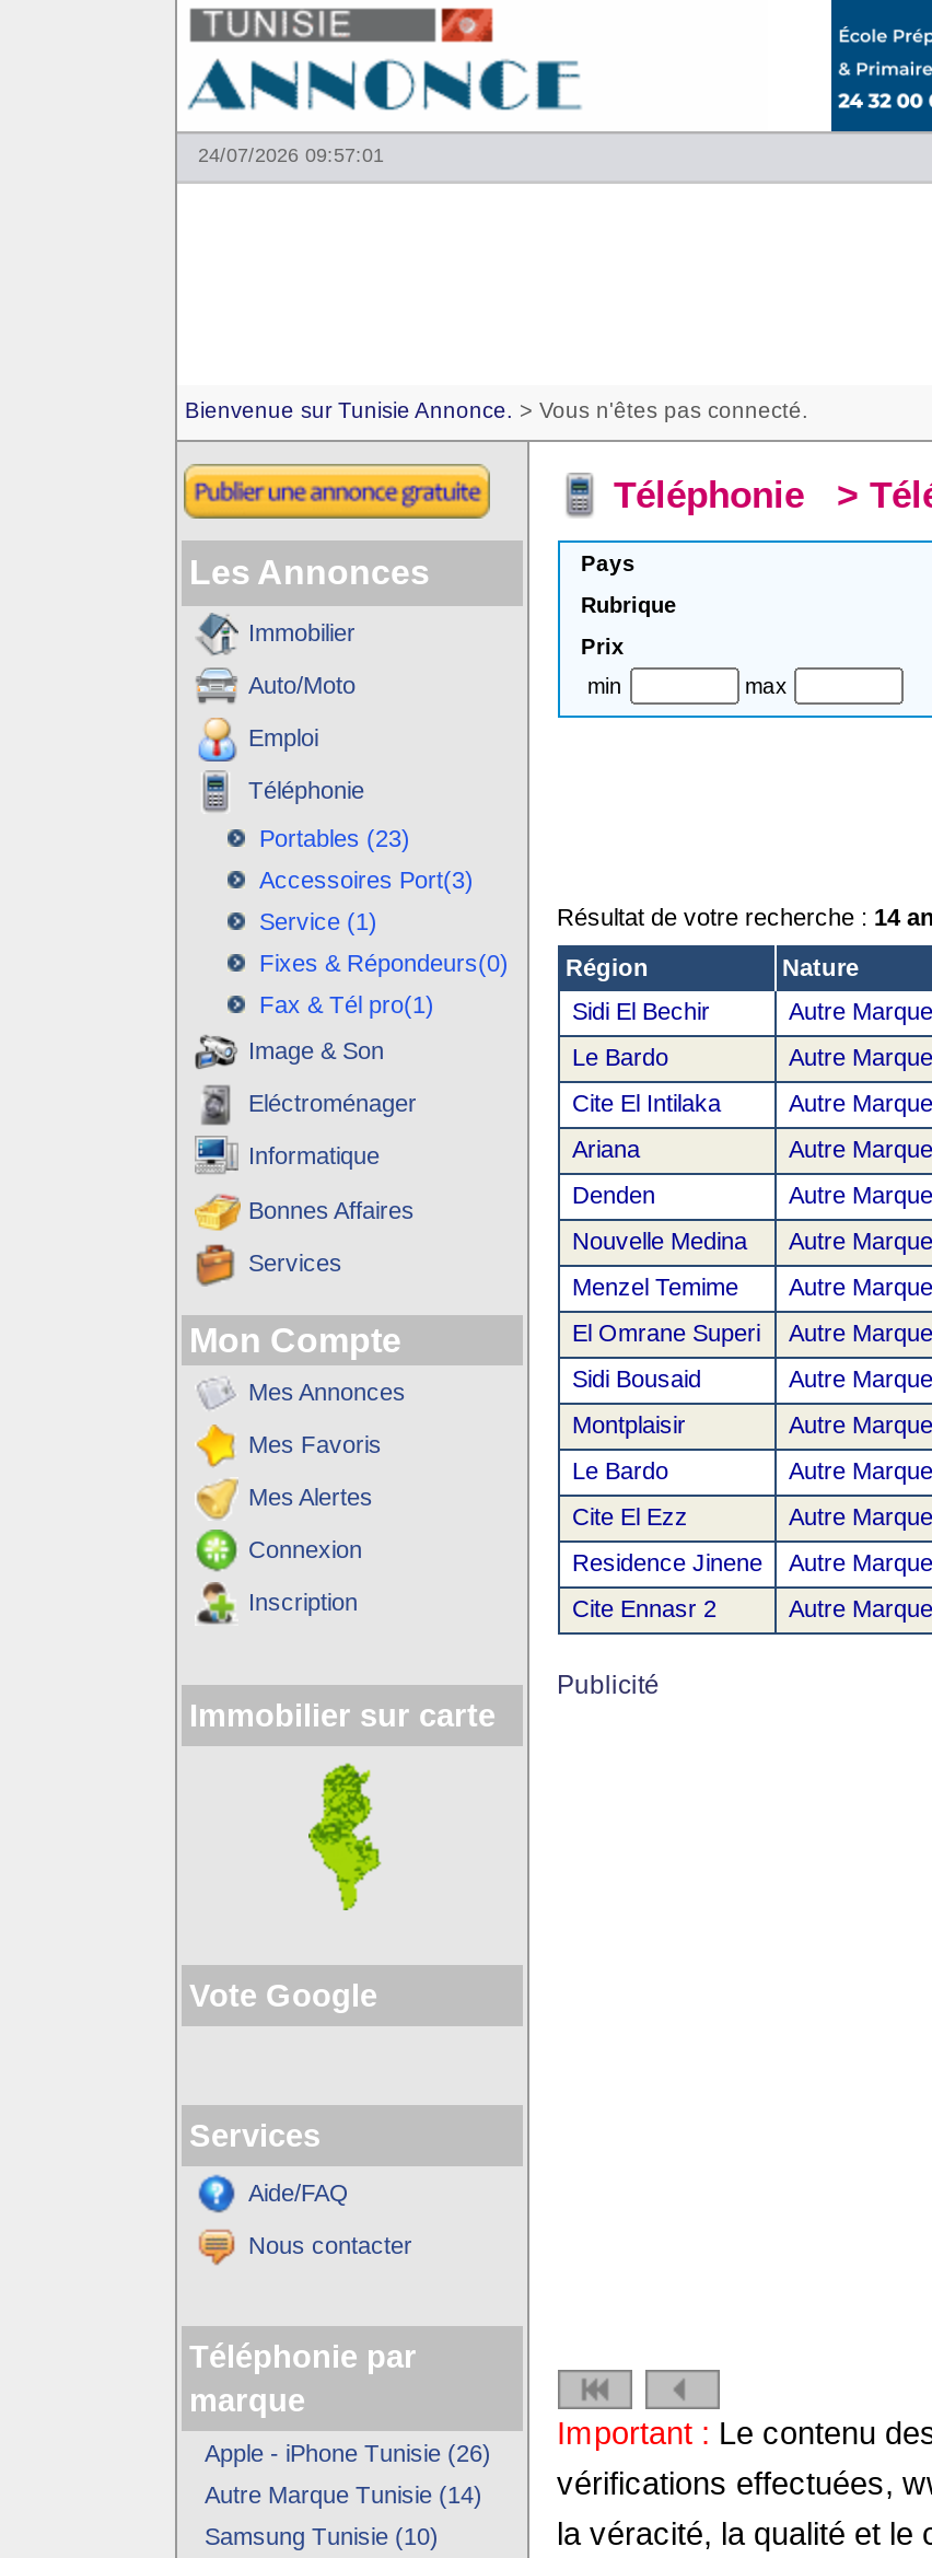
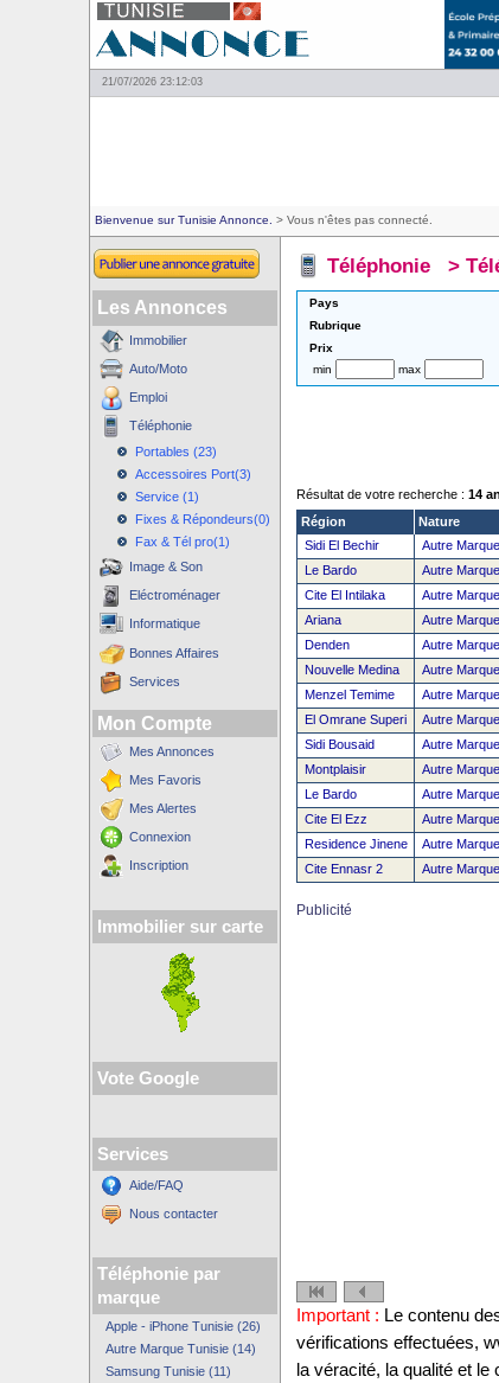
- 24/07/2026 09:57:01
+ 21/07/2026 23:12:03

- Samsung Tunisie (10)
+ Samsung Tunisie (11)
